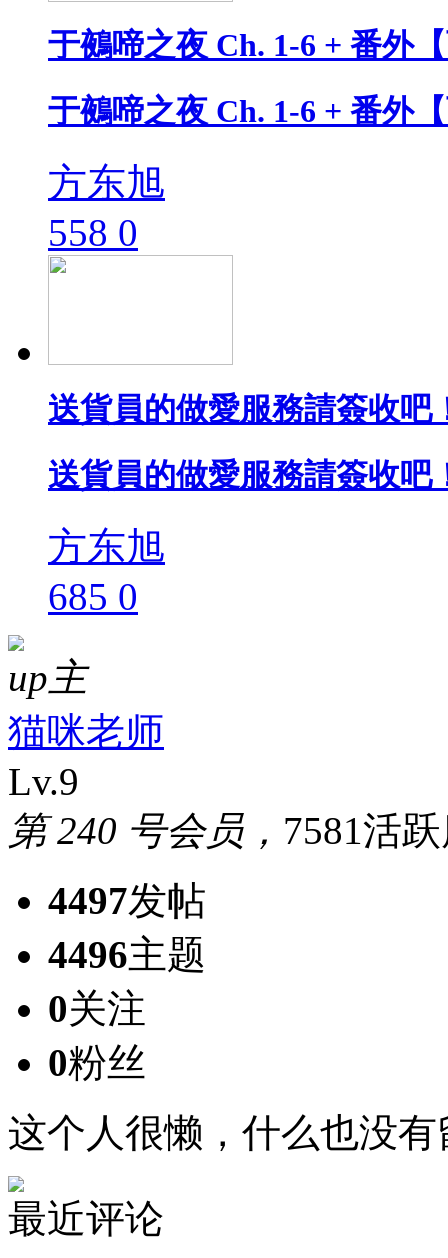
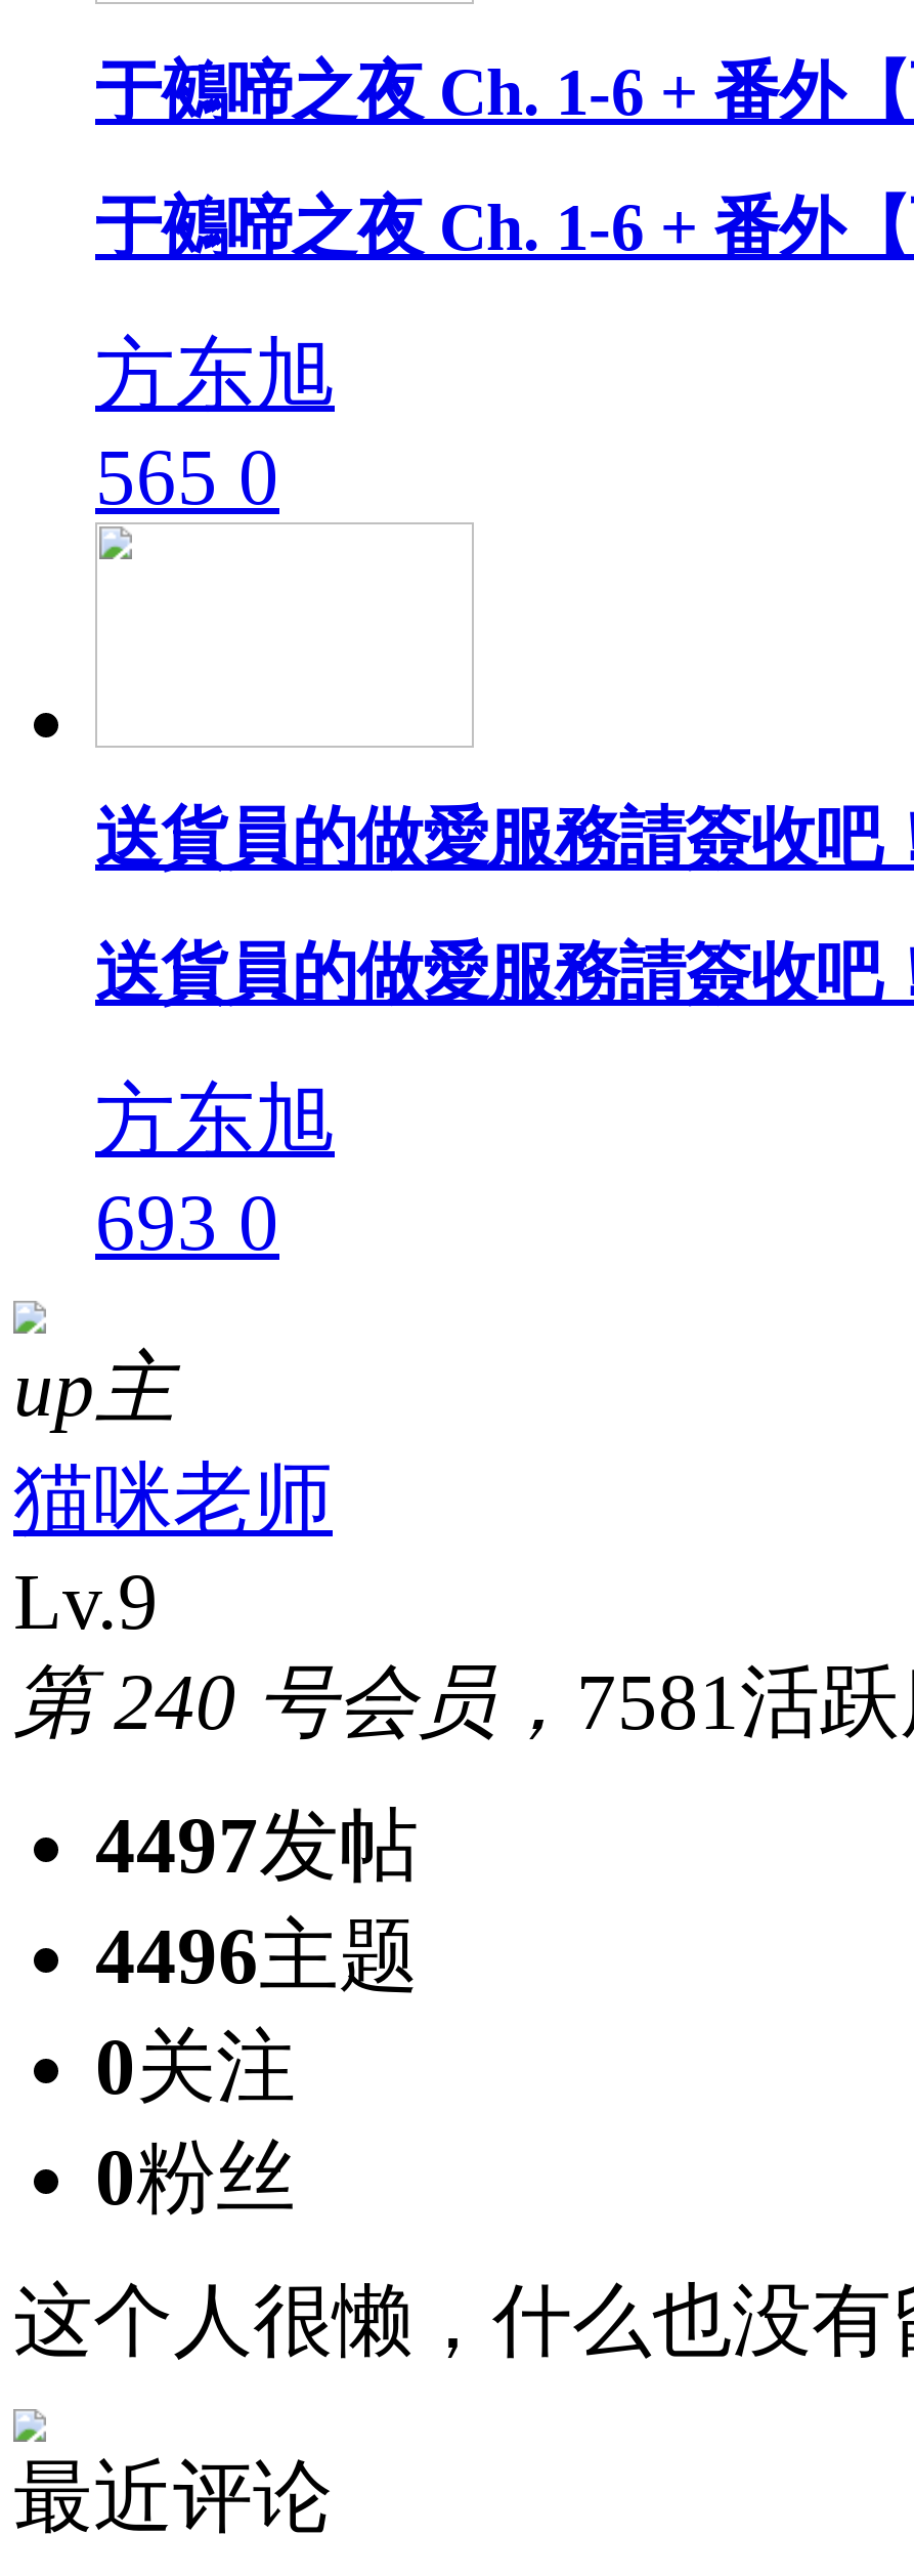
- 558 0
+ 565 0

- 685 0
+ 693 0
